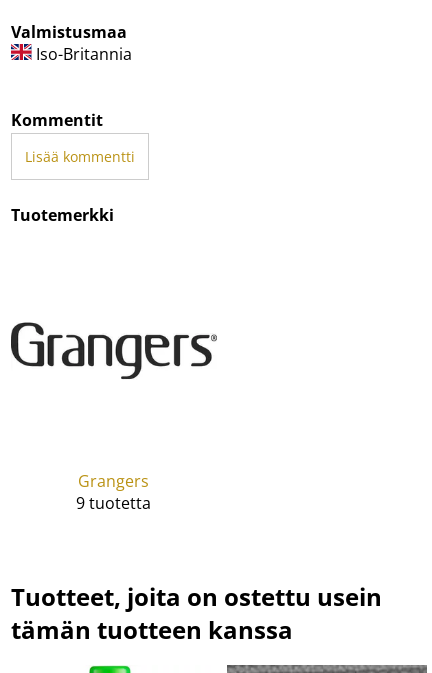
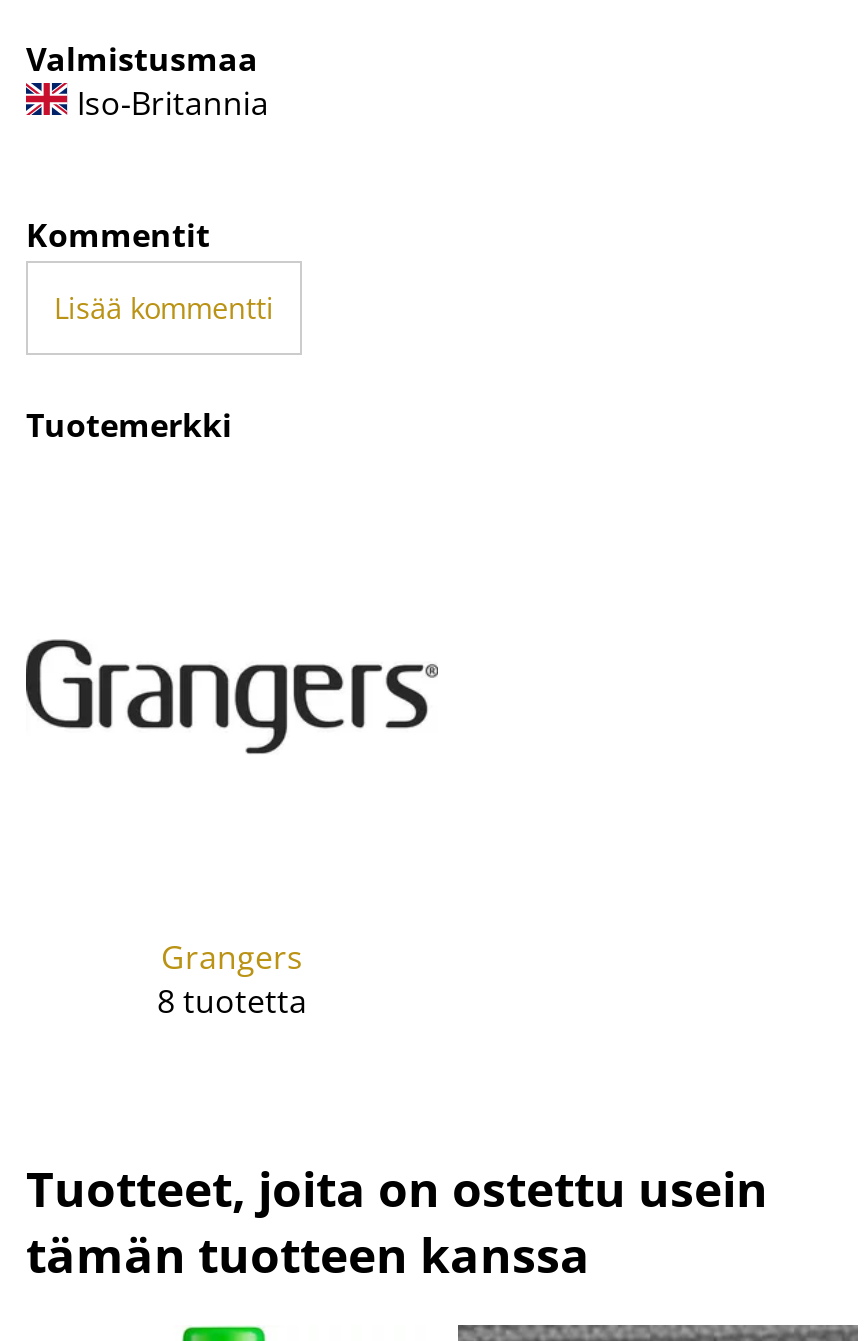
- 9 tuotetta
+ 8 tuotetta
